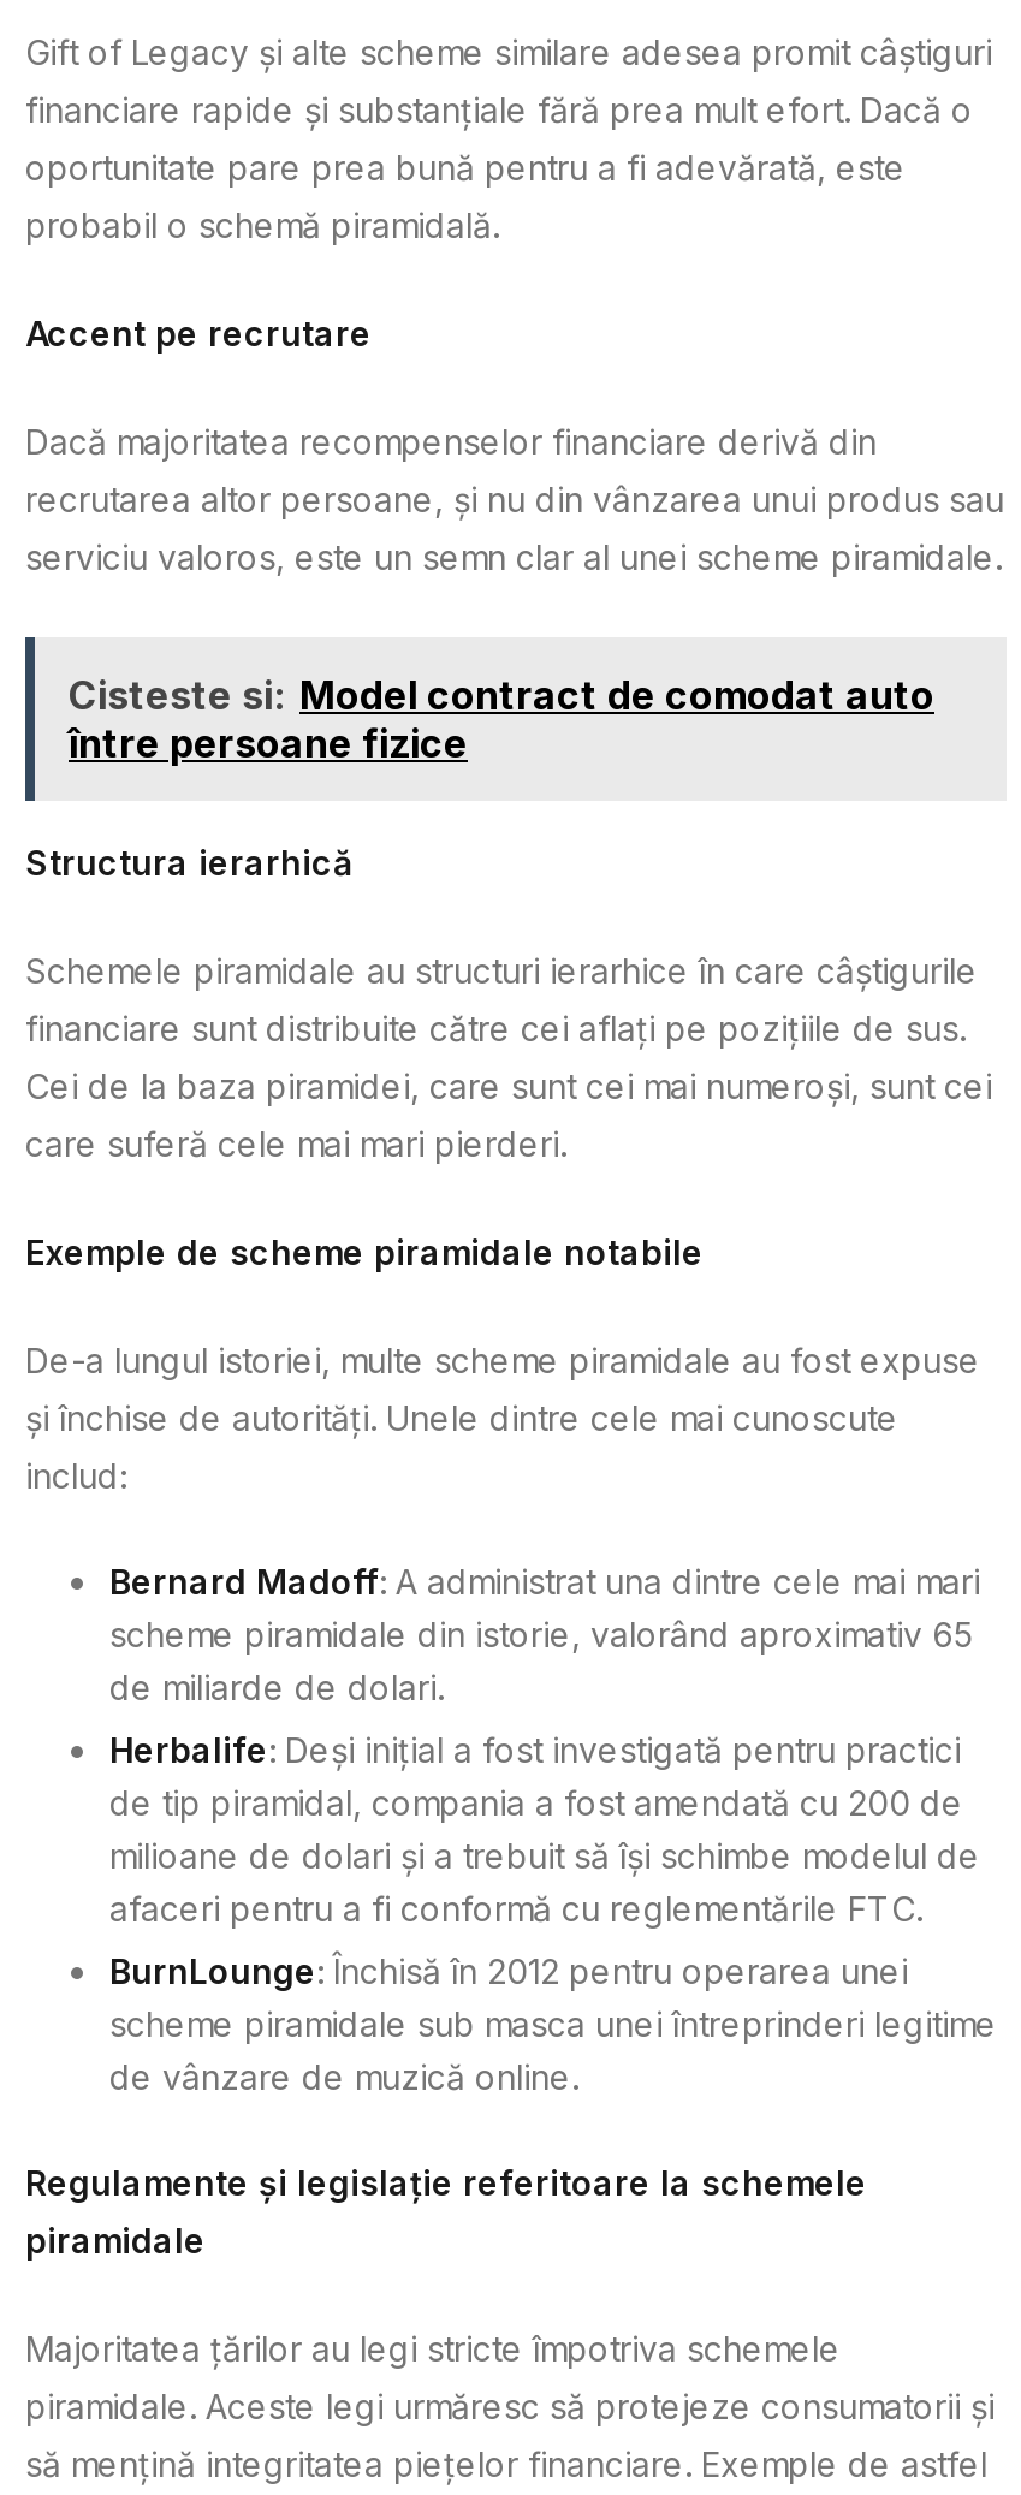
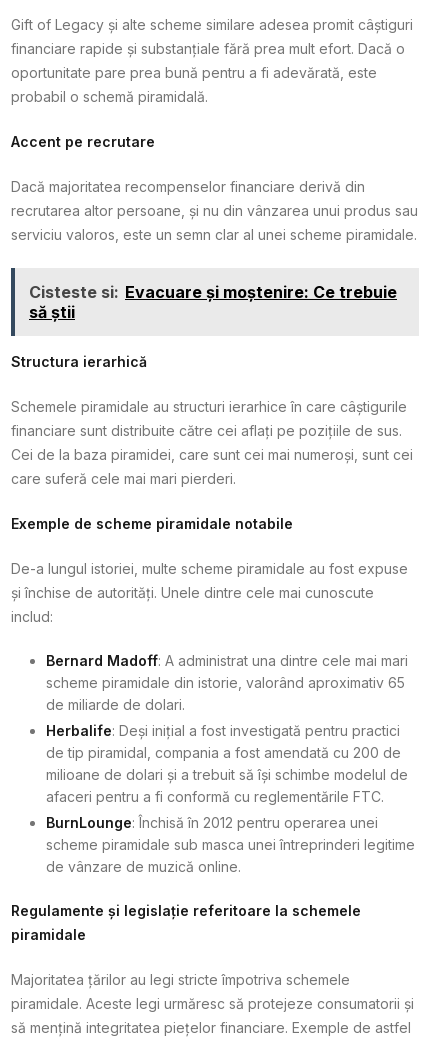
- Cisteste si: Model contract de comodat auto
- între persoane fizice
+ Cisteste si: Evacuare și moștenire: Ce trebuie
+ să știi
